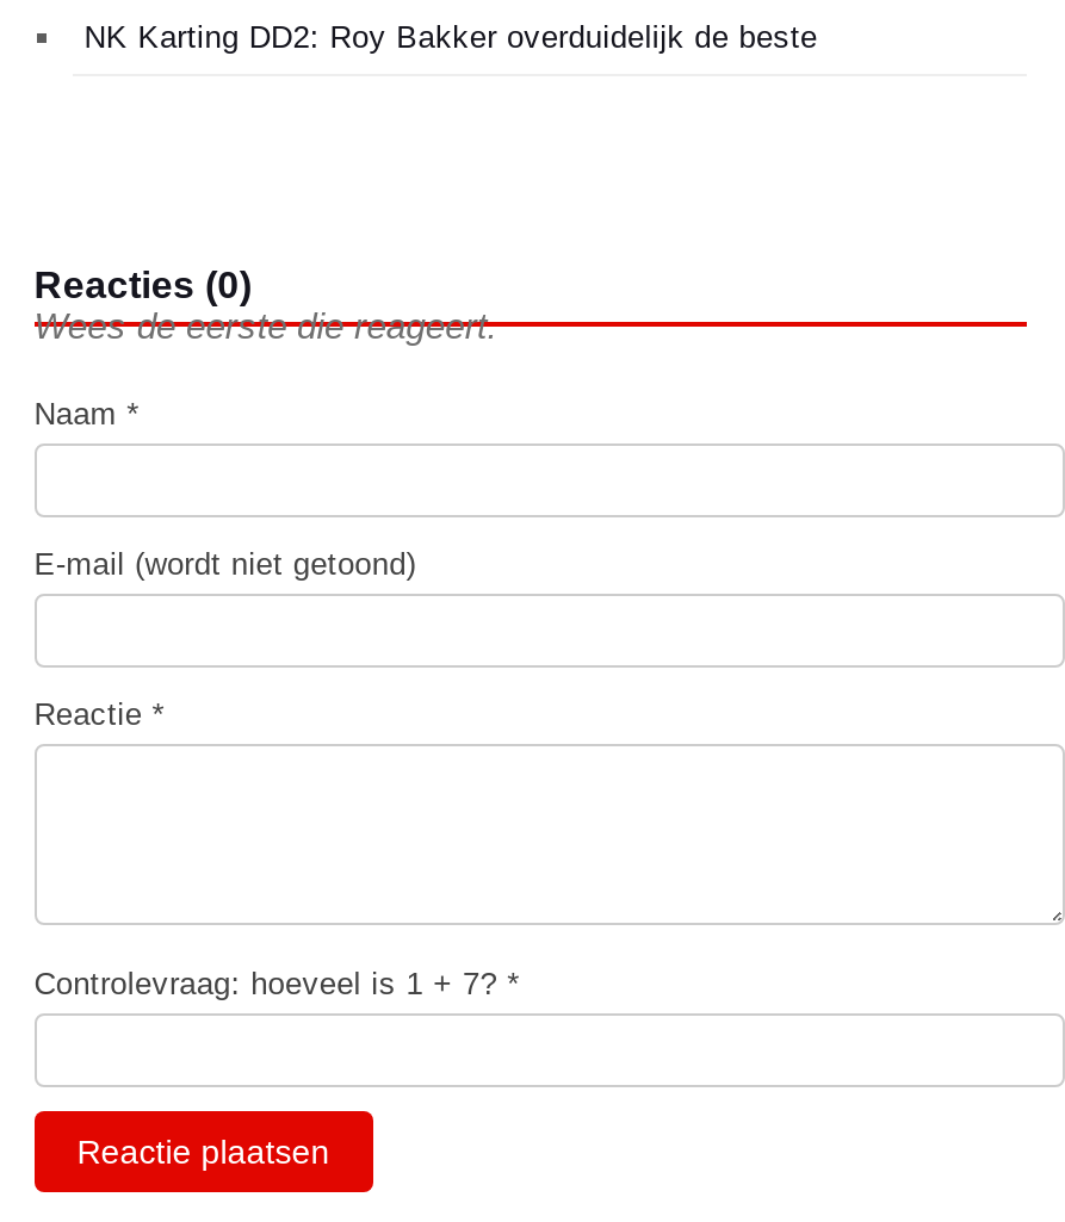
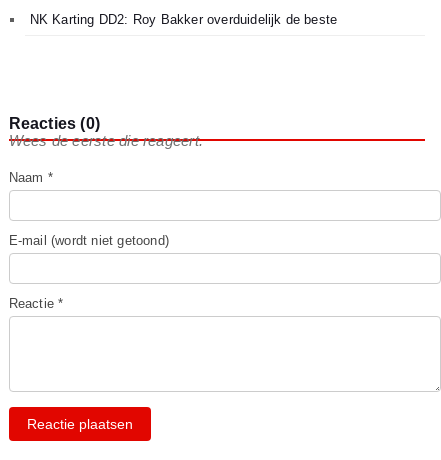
- Controlevraag: hoeveel is 1 + 7? *
